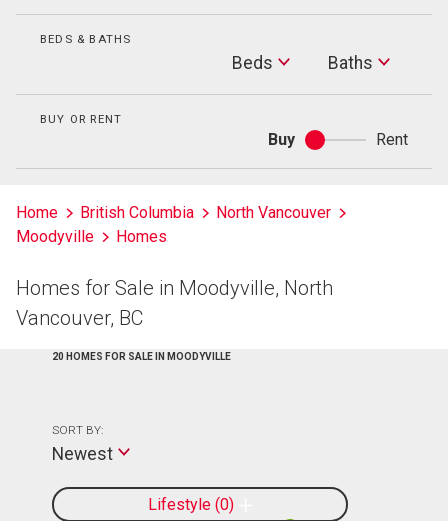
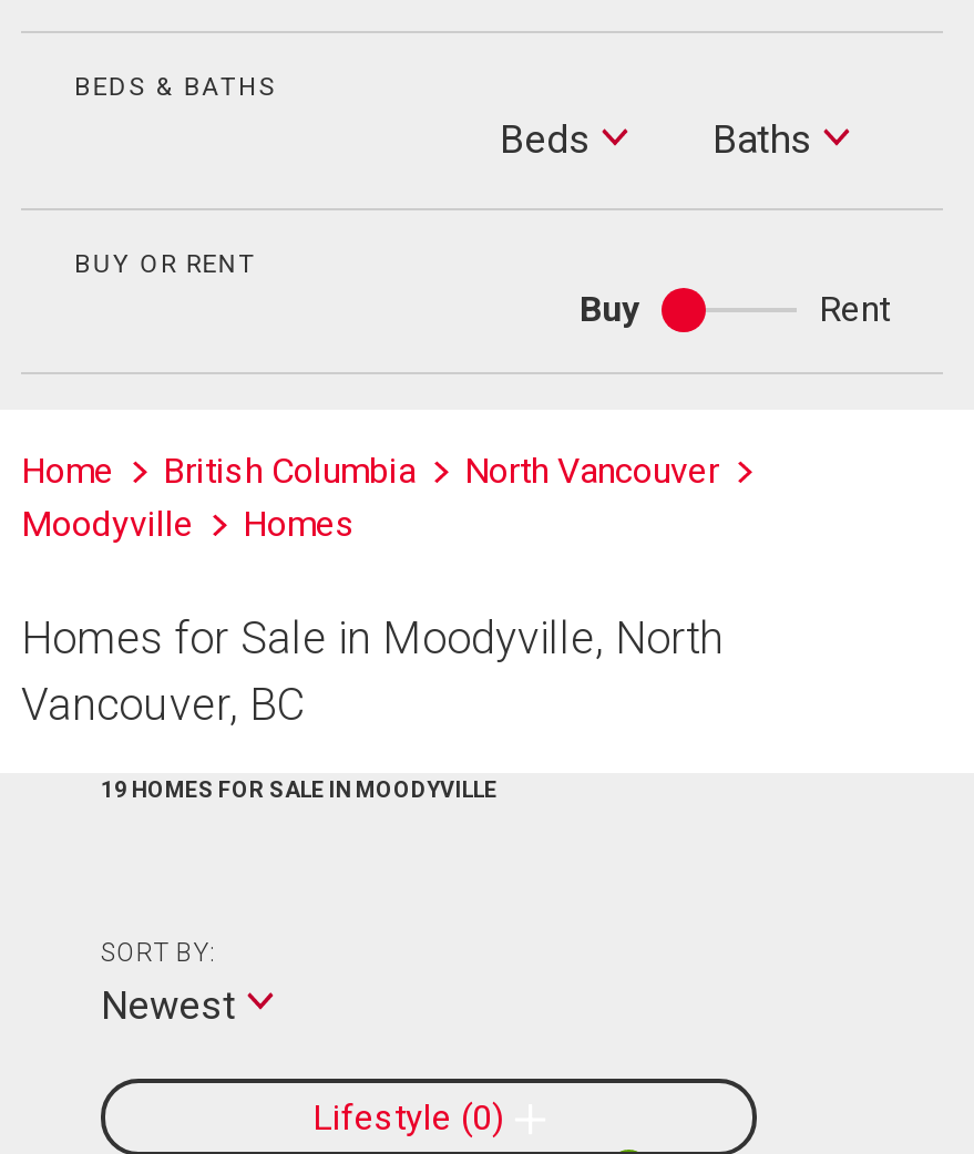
- 20 HOMES FOR SALE IN MOODYVILLE
+ 19 HOMES FOR SALE IN MOODYVILLE
